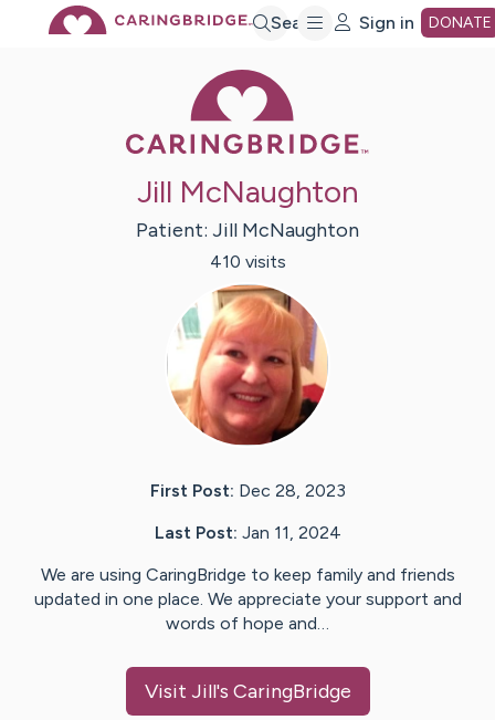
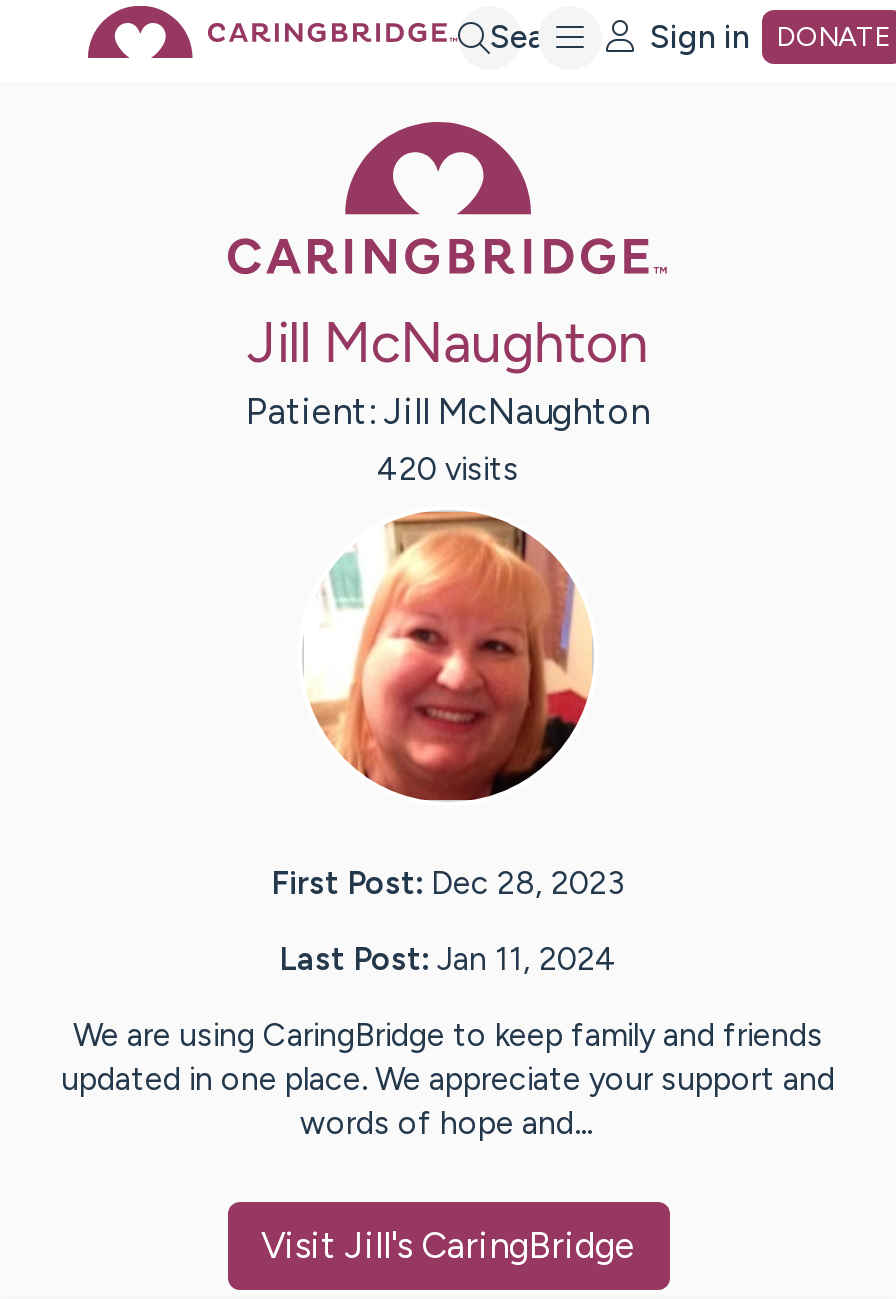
- 410 visits
+ 420 visits
